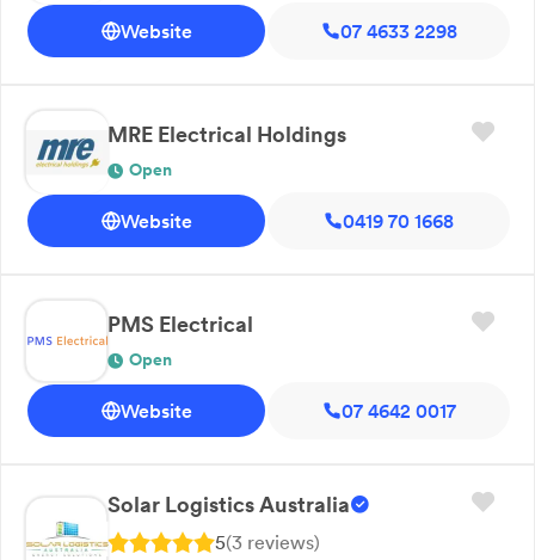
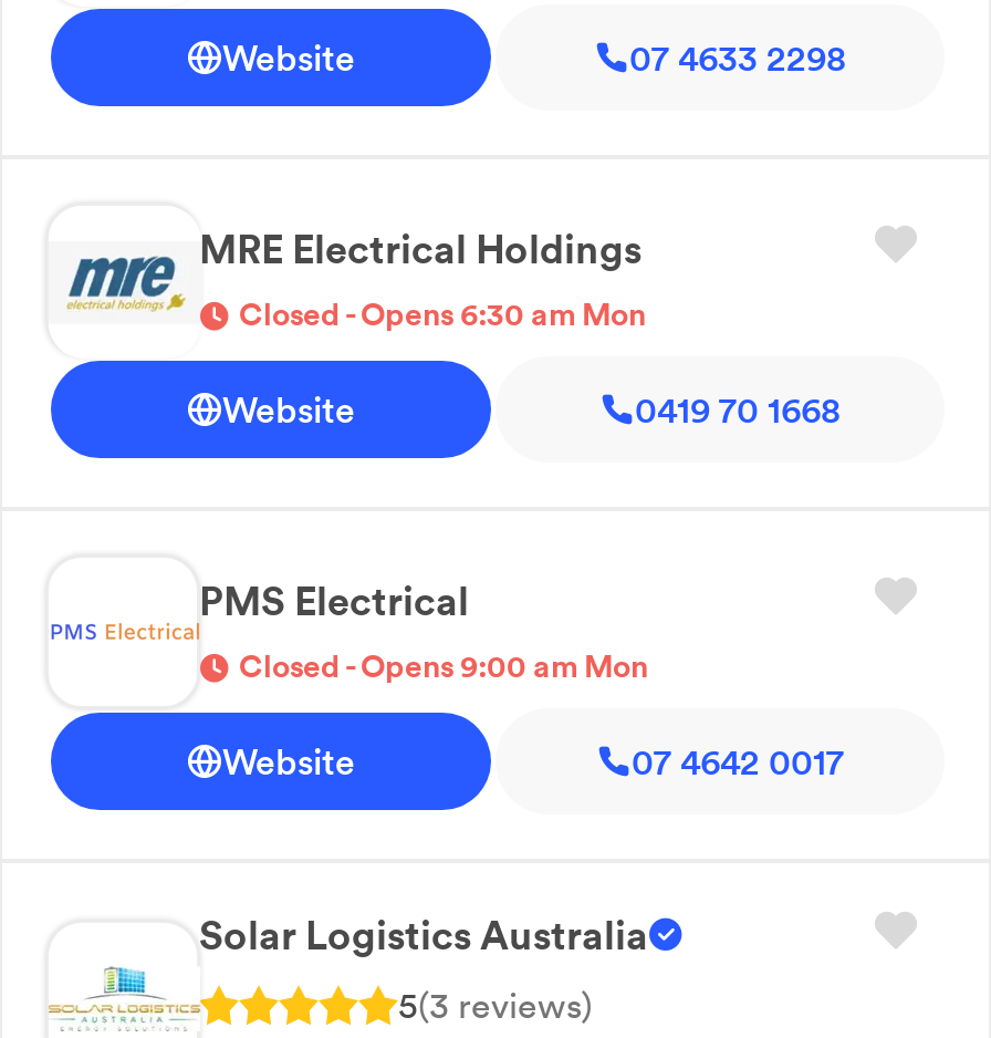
- Open
+ Closed - Opens 6:30 am Mon

- Open
+ Closed - Opens 9:00 am Mon
